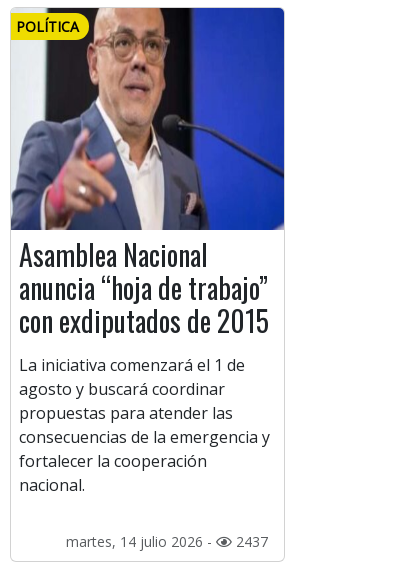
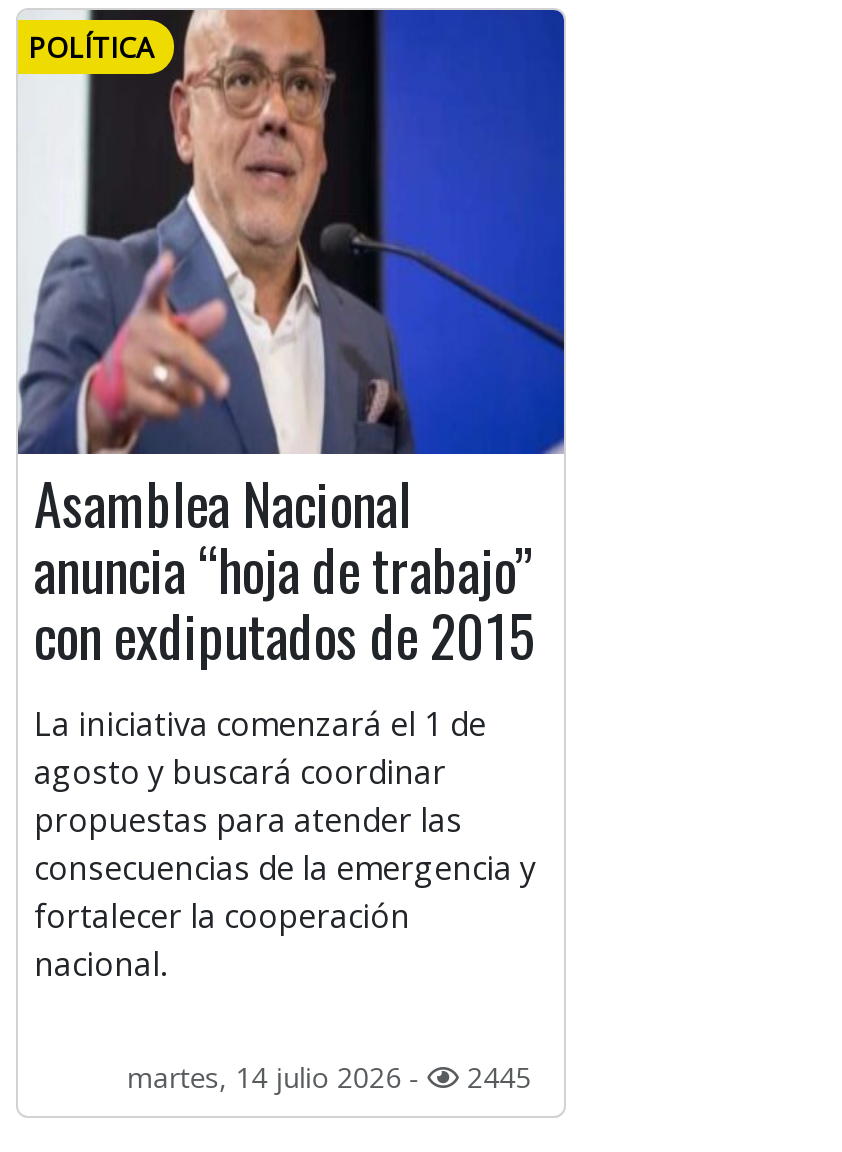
- martes, 14 julio 2026 - 2437
+ martes, 14 julio 2026 - 2445
